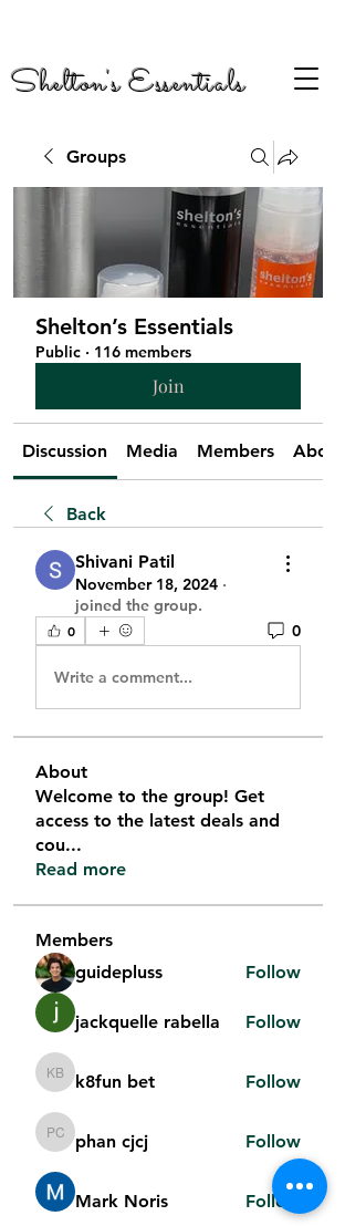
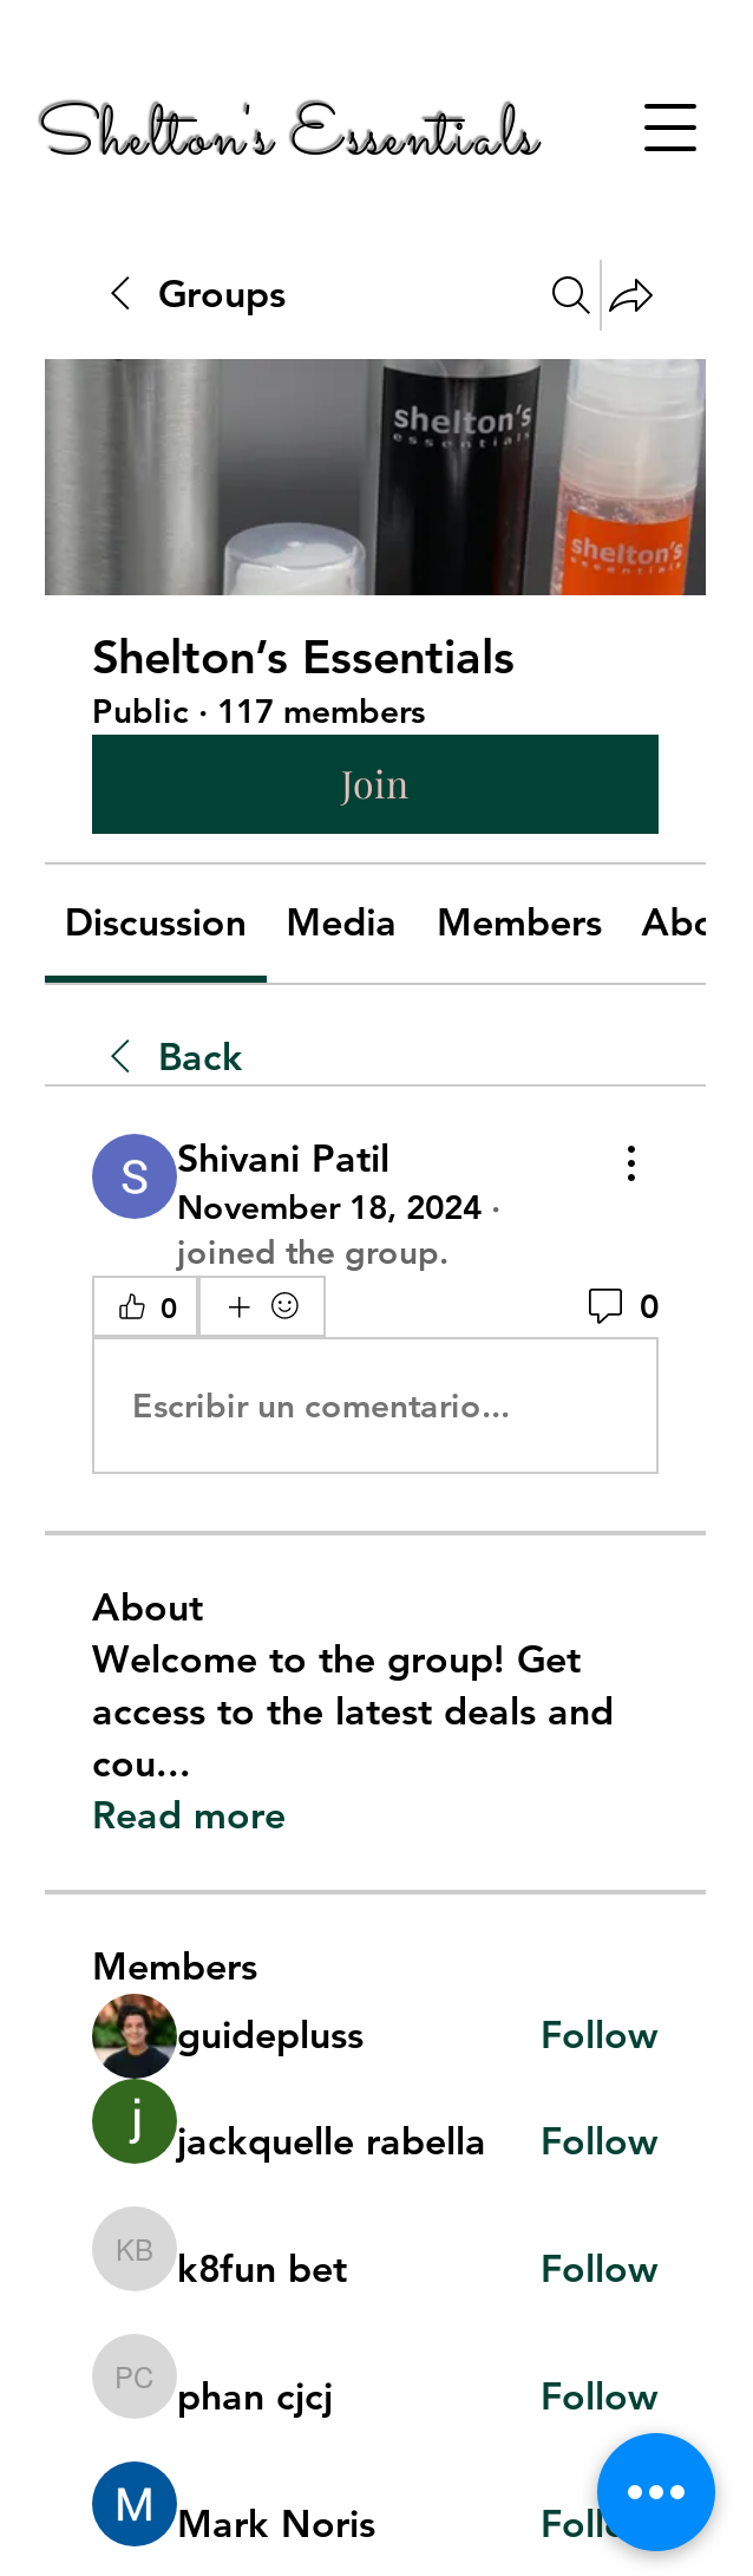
- Public · 116 members
+ Public · 117 members

- Write a comment...
+ Escribir un comentario...
